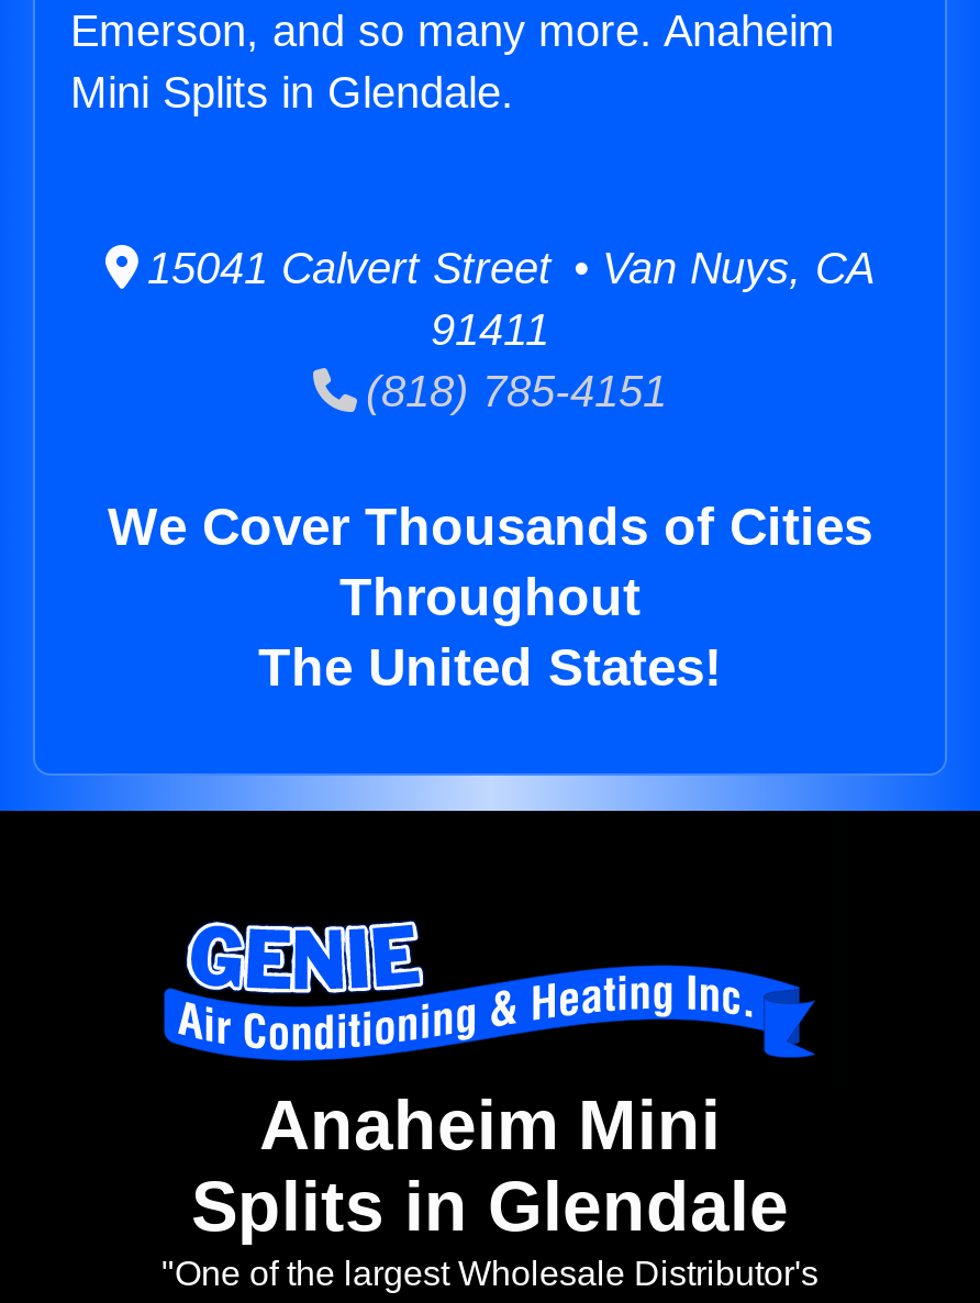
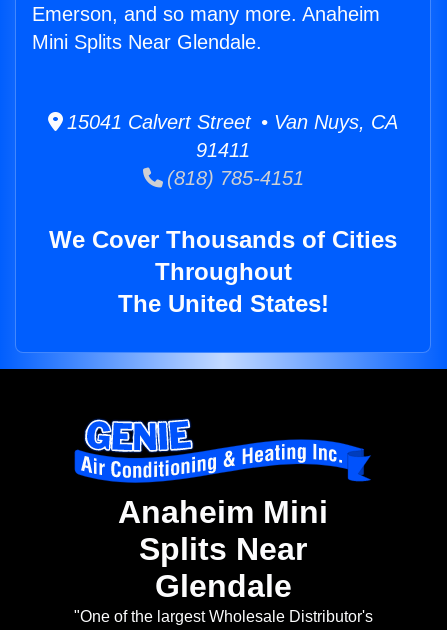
- Mini Splits in Glendale.
+ Mini Splits Near Glendale.

- Splits in Glendale
+ Splits Near
+ Glendale
